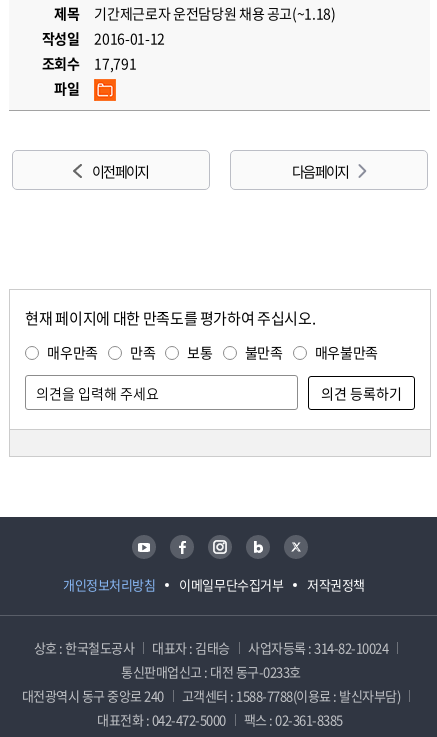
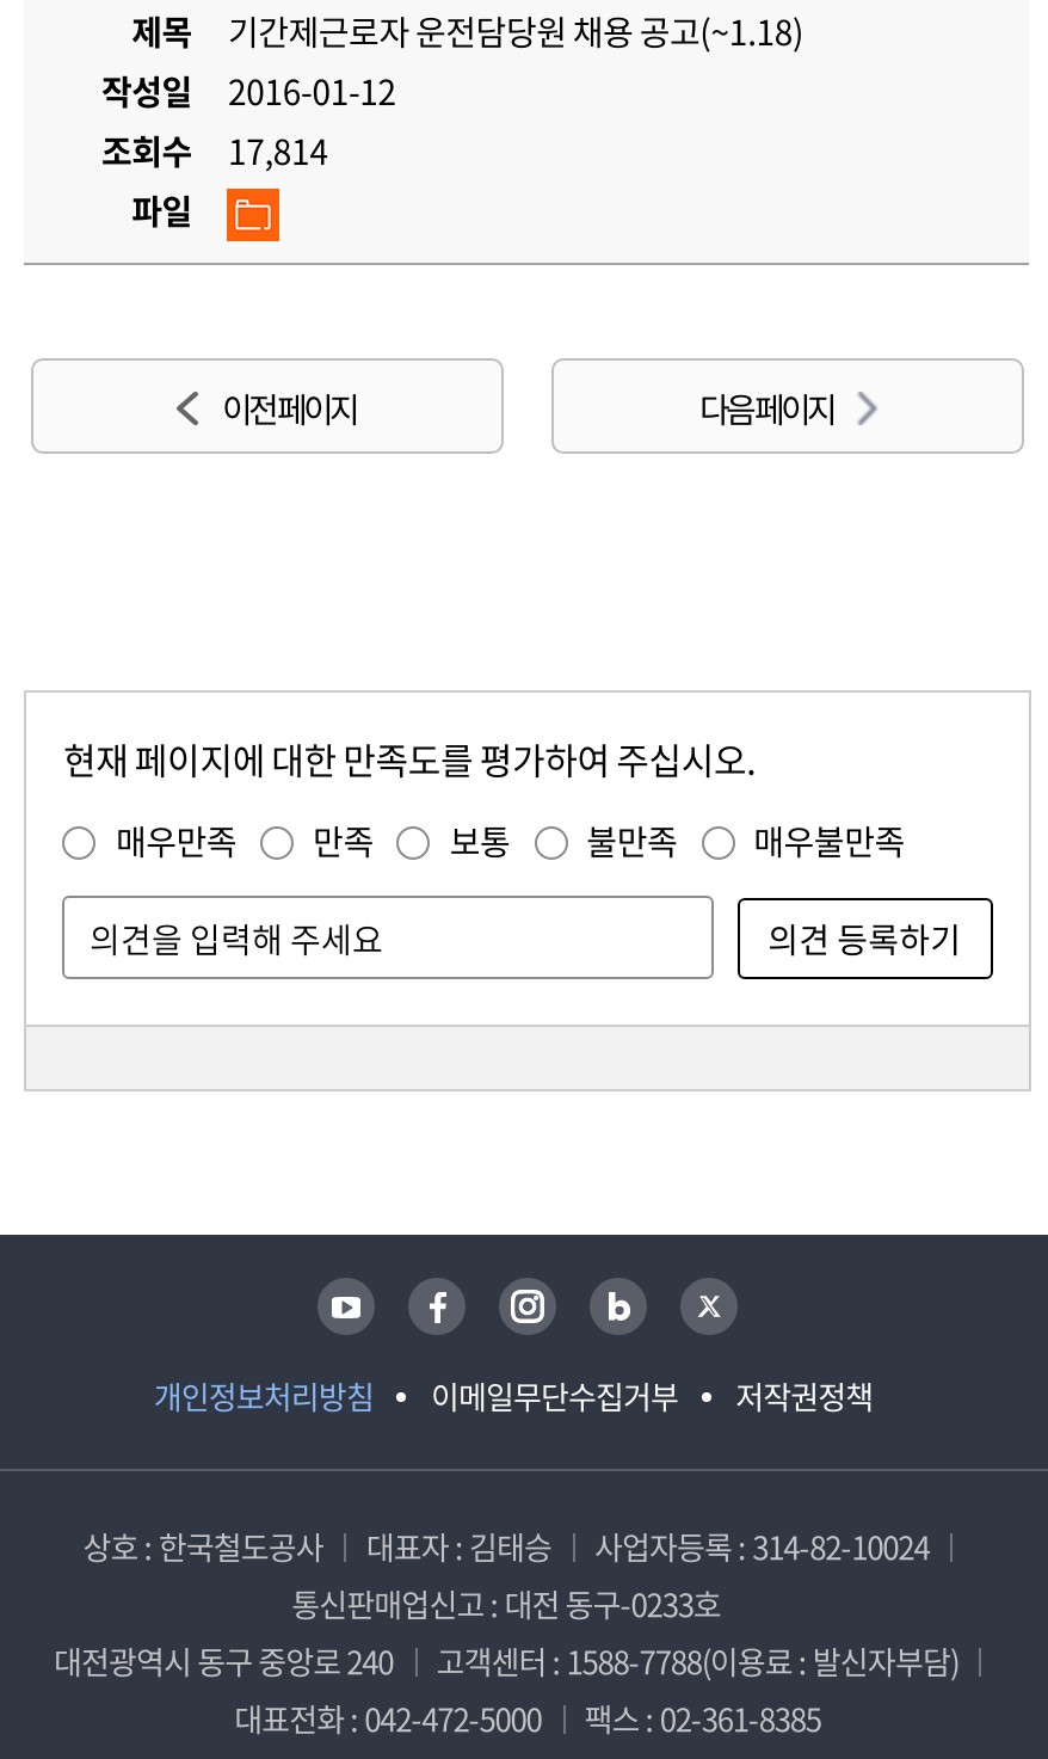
- 조회수 17,791
+ 조회수 17,814
